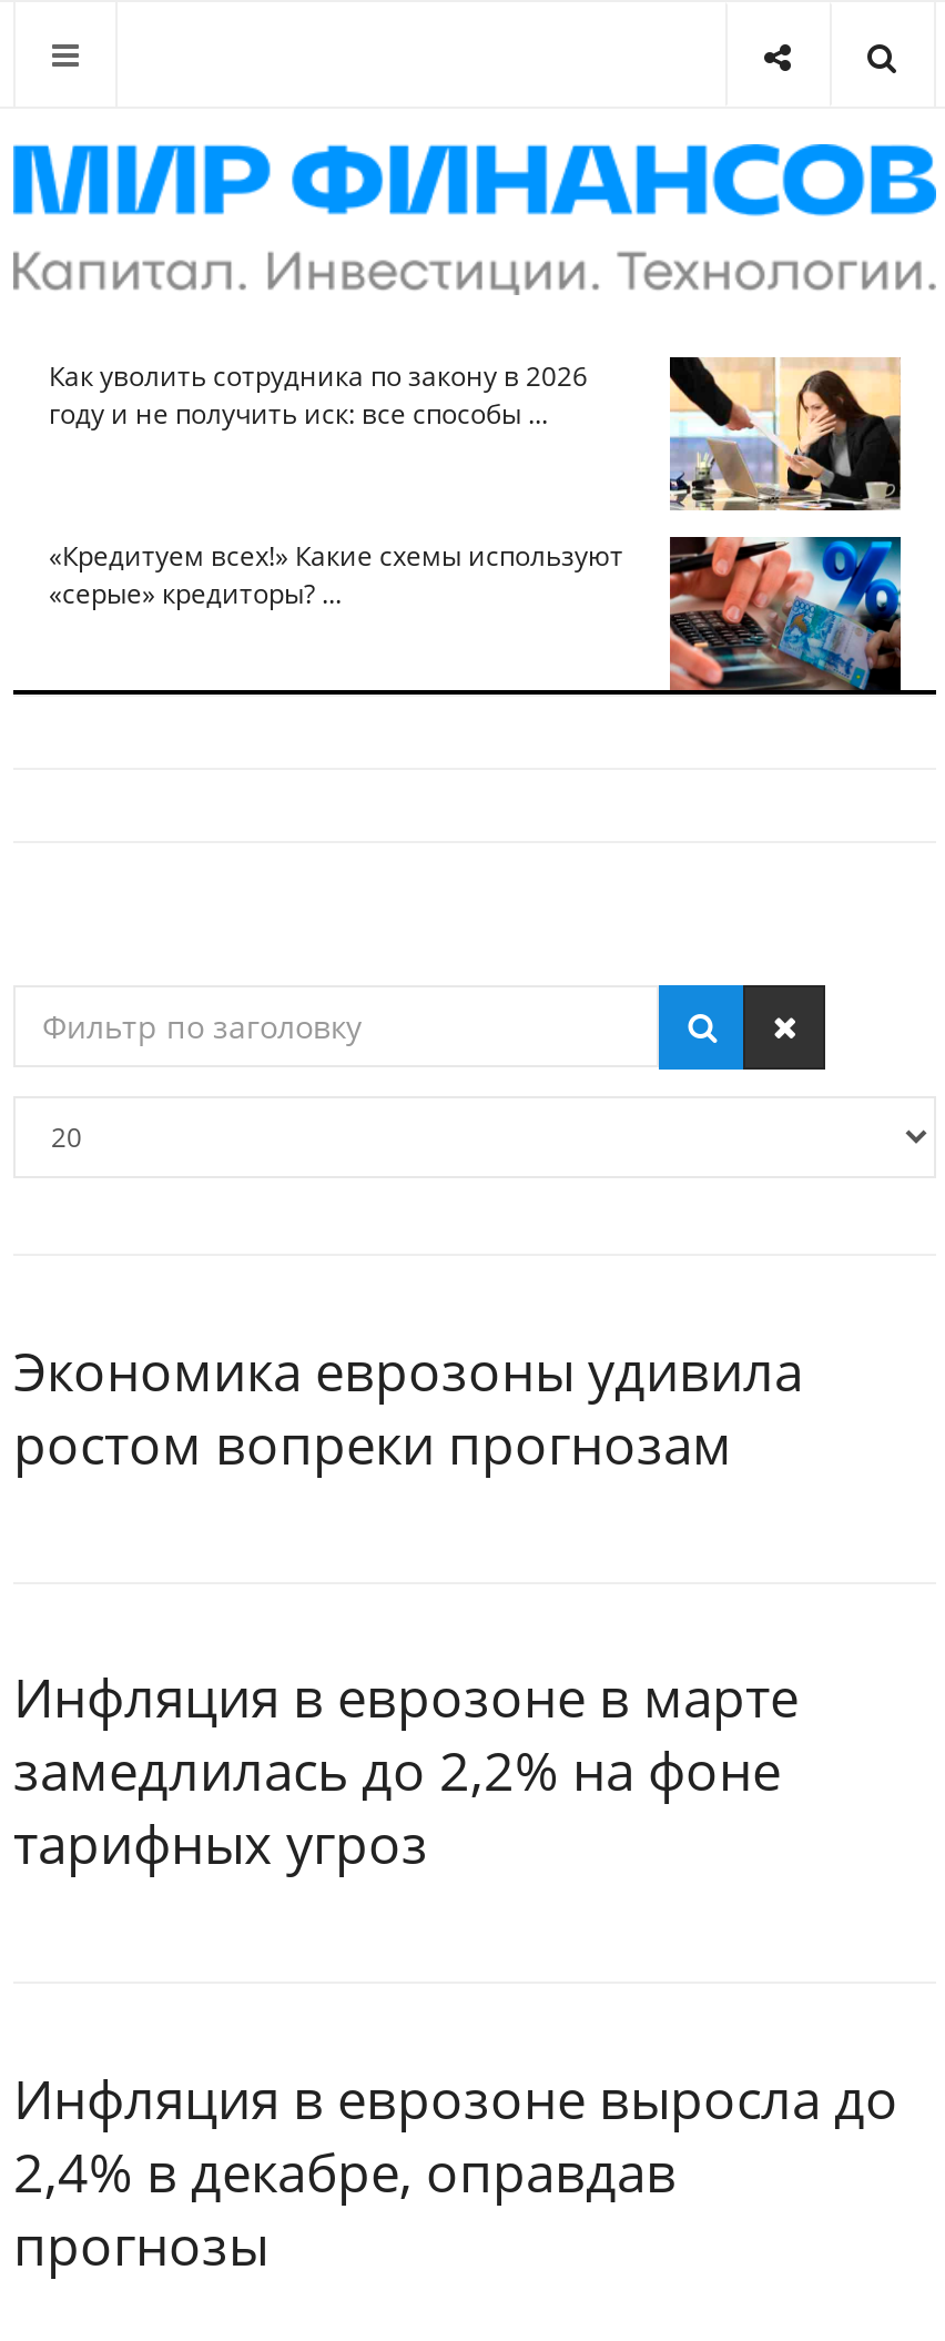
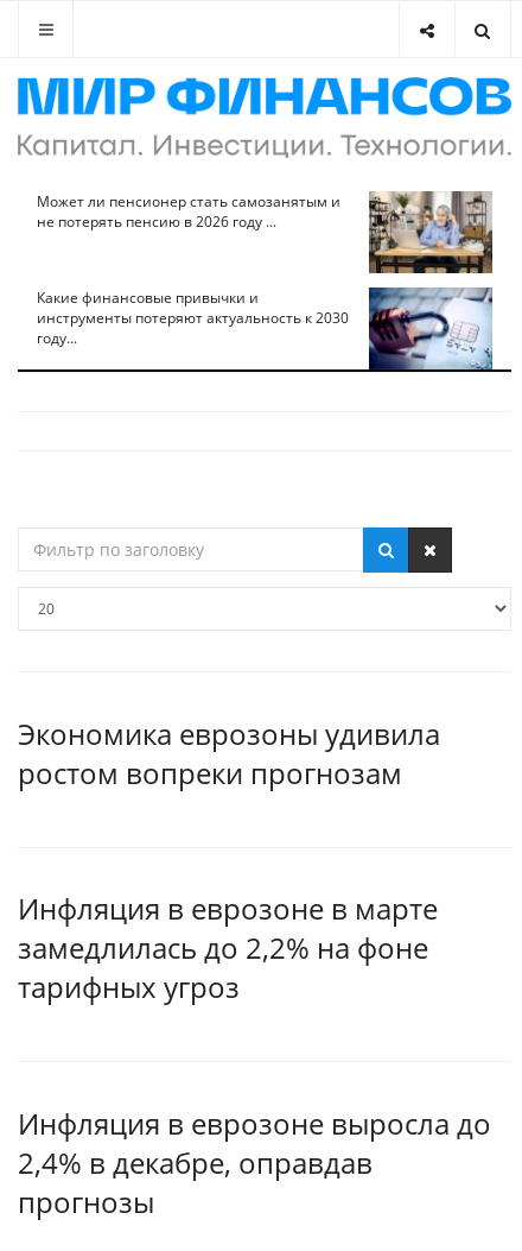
- Как уволить сотрудника по закону в 2026
- году и не получить иск: все способы ...
+ Может ли пенсионер стать самозанятым и
+ не потерять пенсию в 2026 году ...

- [image]
- «Кредитуем всех!» Какие схемы используют
- «серые» кредиторы? ...
+ [image]
+ Какие финансовые привычки и
+ инструменты потеряют актуальность к 2030
+ году...

- [image]
+ [image]
